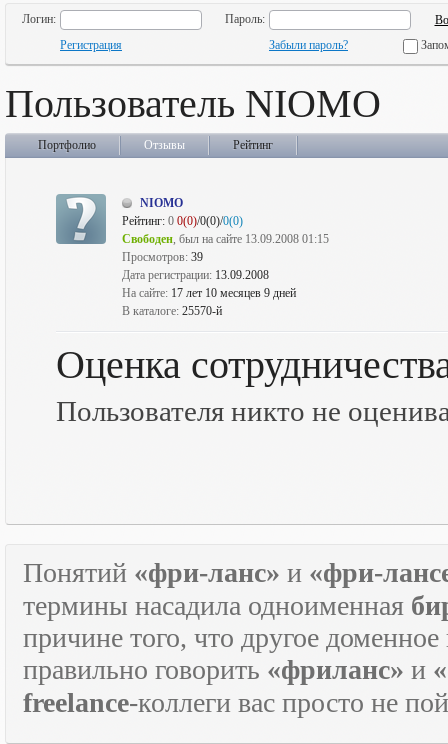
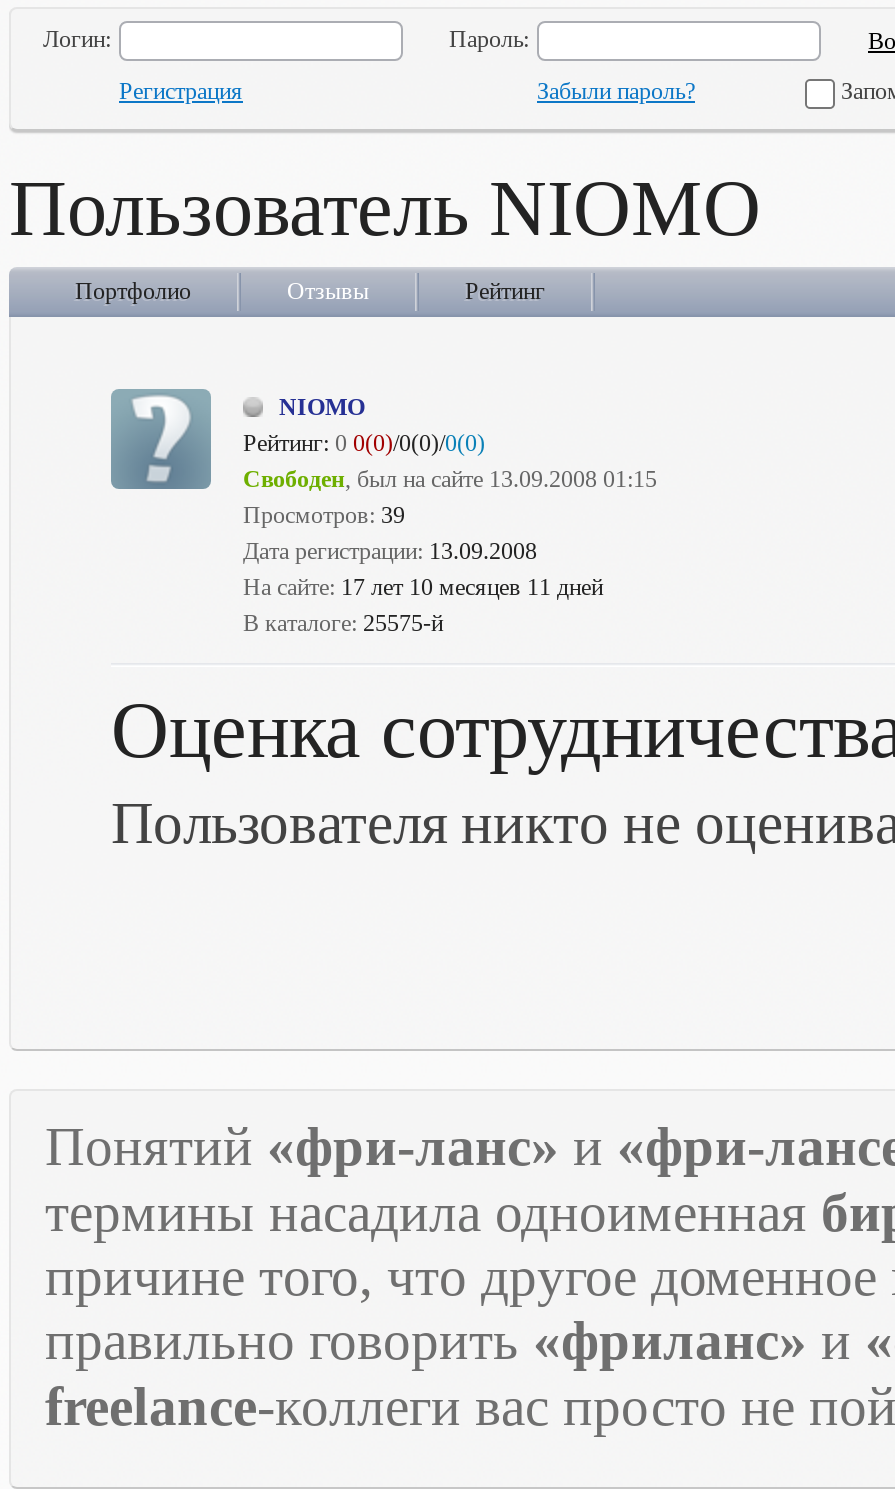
- На сайте: 17 лет 10 месяцев 9 дней
+ На сайте: 17 лет 10 месяцев 11 дней

- В каталоге: 25570-й
+ В каталоге: 25575-й
